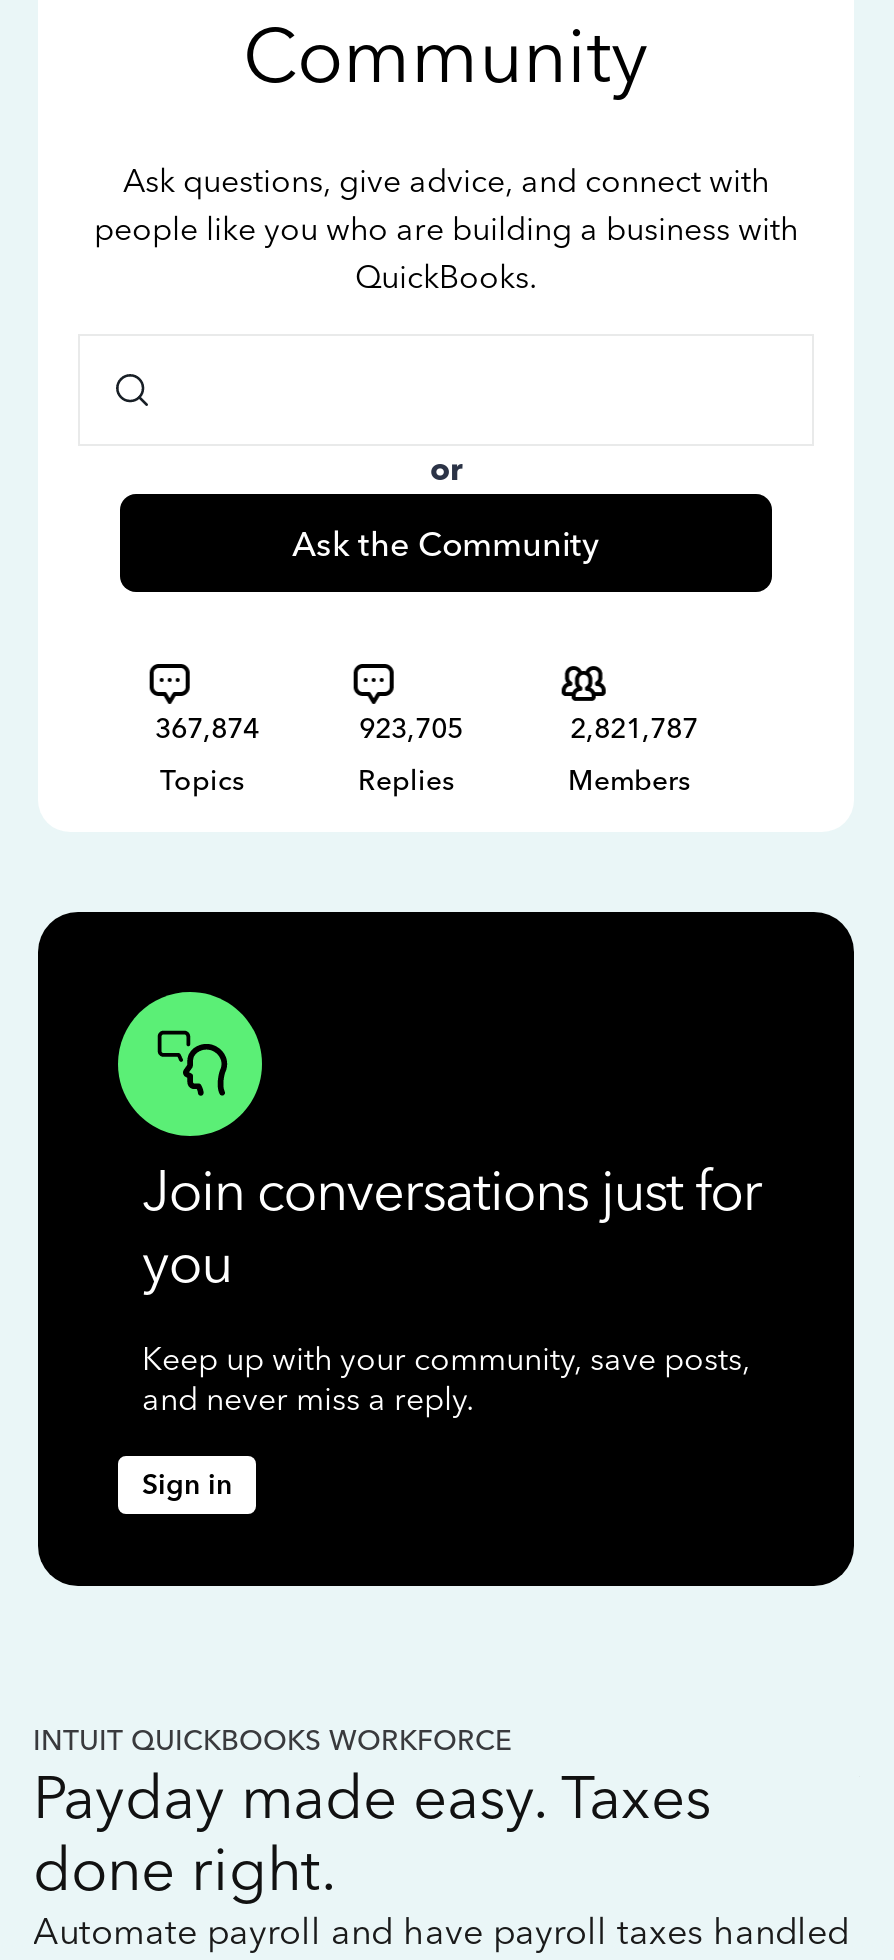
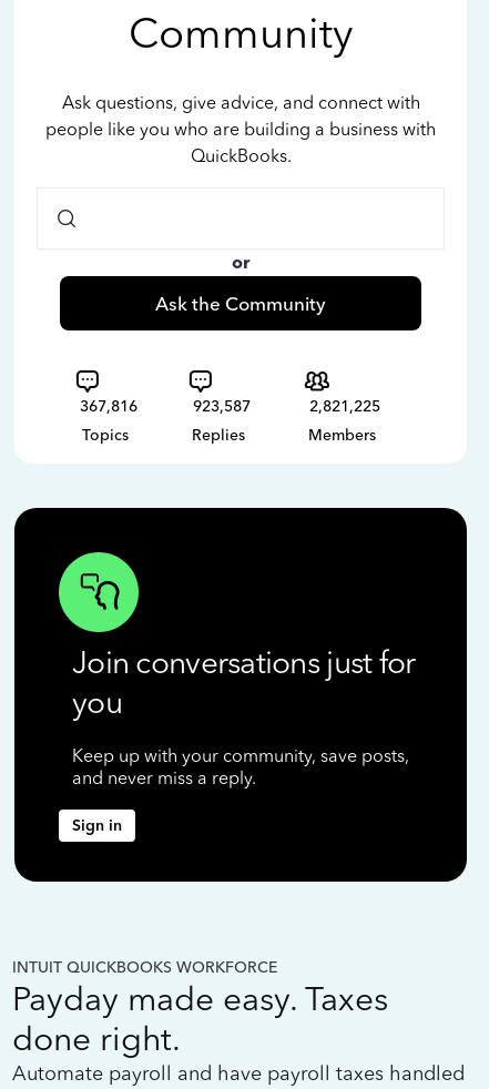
- 367,874
+ 367,816

- 923,705
+ 923,587

- 2,821,787
+ 2,821,225
